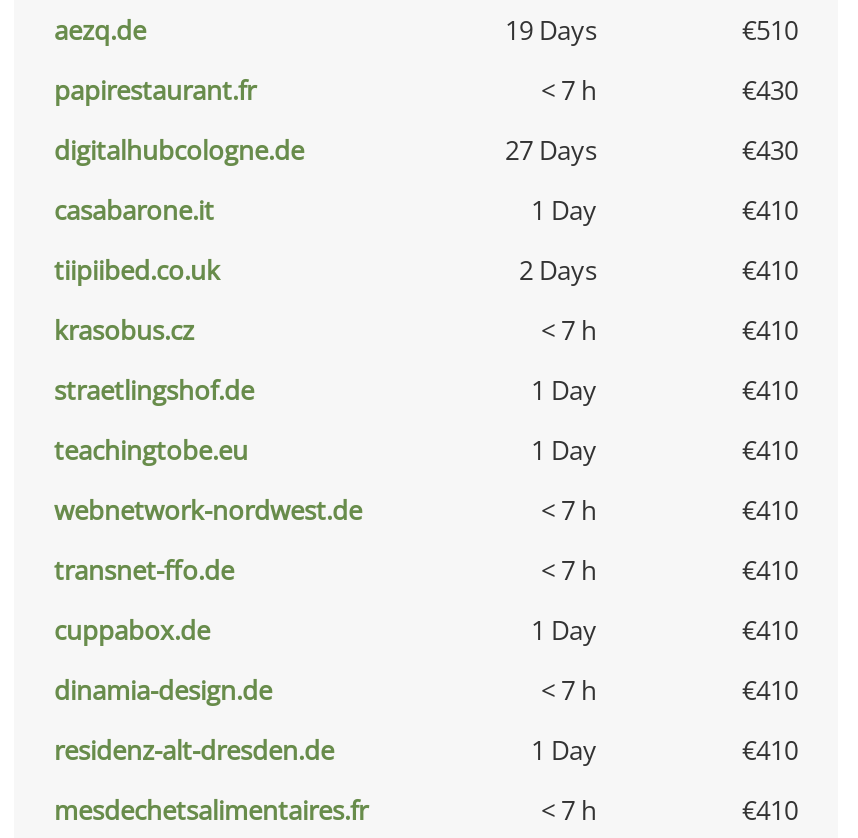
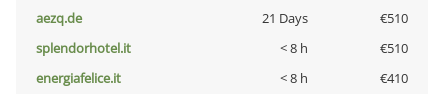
- 19 Days
+ 21 Days

- papirestaurant.fr
- < 7 h
- €430
- digitalhubcologne.de
- 27 Days
- €430
- casabarone.it
- 1 Day
- €410
- tiipiibed.co.uk
- 2 Days
- €410
- krasobus.cz
- < 7 h
- €410
- straetlingshof.de
- 1 Day
- €410
- teachingtobe.eu
- 1 Day
- €410
- webnetwork-nordwest.de
- < 7 h
- €410
- transnet-ffo.de
- < 7 h
- €410
- cuppabox.de
- 1 Day
- €410
- dinamia-design.de
- < 7 h
- €410
- residenz-alt-dresden.de
- 1 Day
- €410
- mesdechetsalimentaires.fr
- < 7 h
+ splendorhotel.it
+ < 8 h
+ €510
+ energiafelice.it
+ < 8 h
